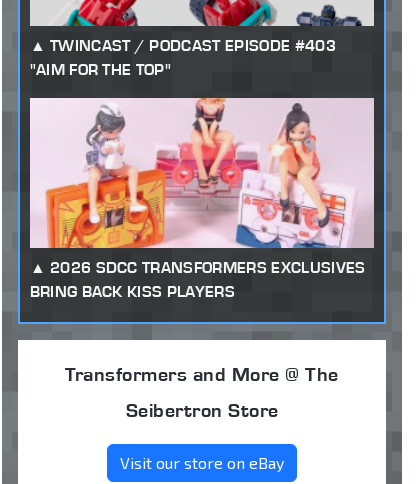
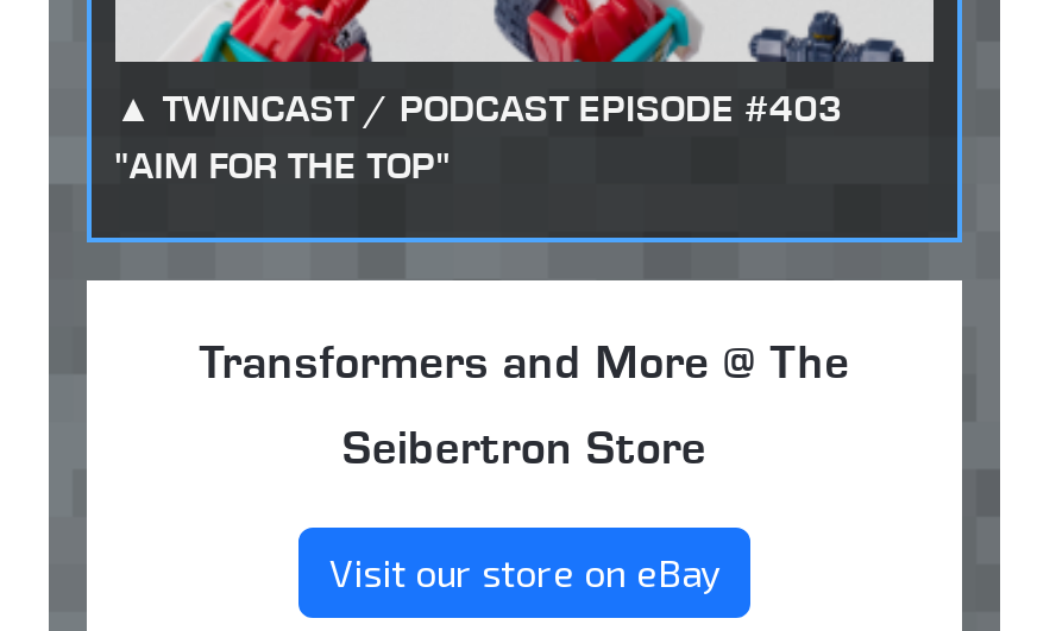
- [image]
- 2026 SDCC TRANSFORMERS EXCLUSIVES
- BRING BACK KISS PLAYERS
